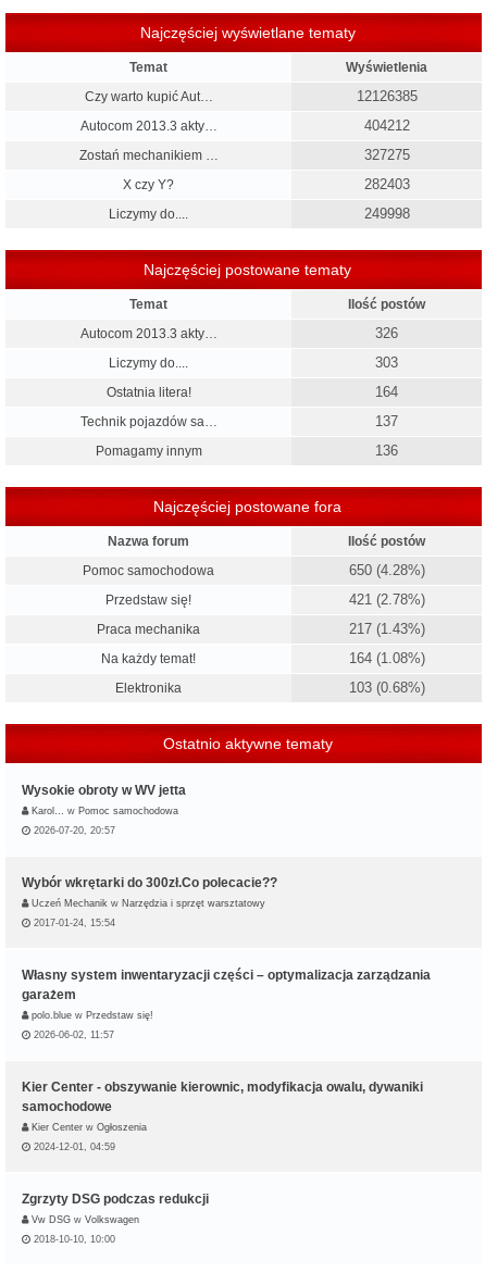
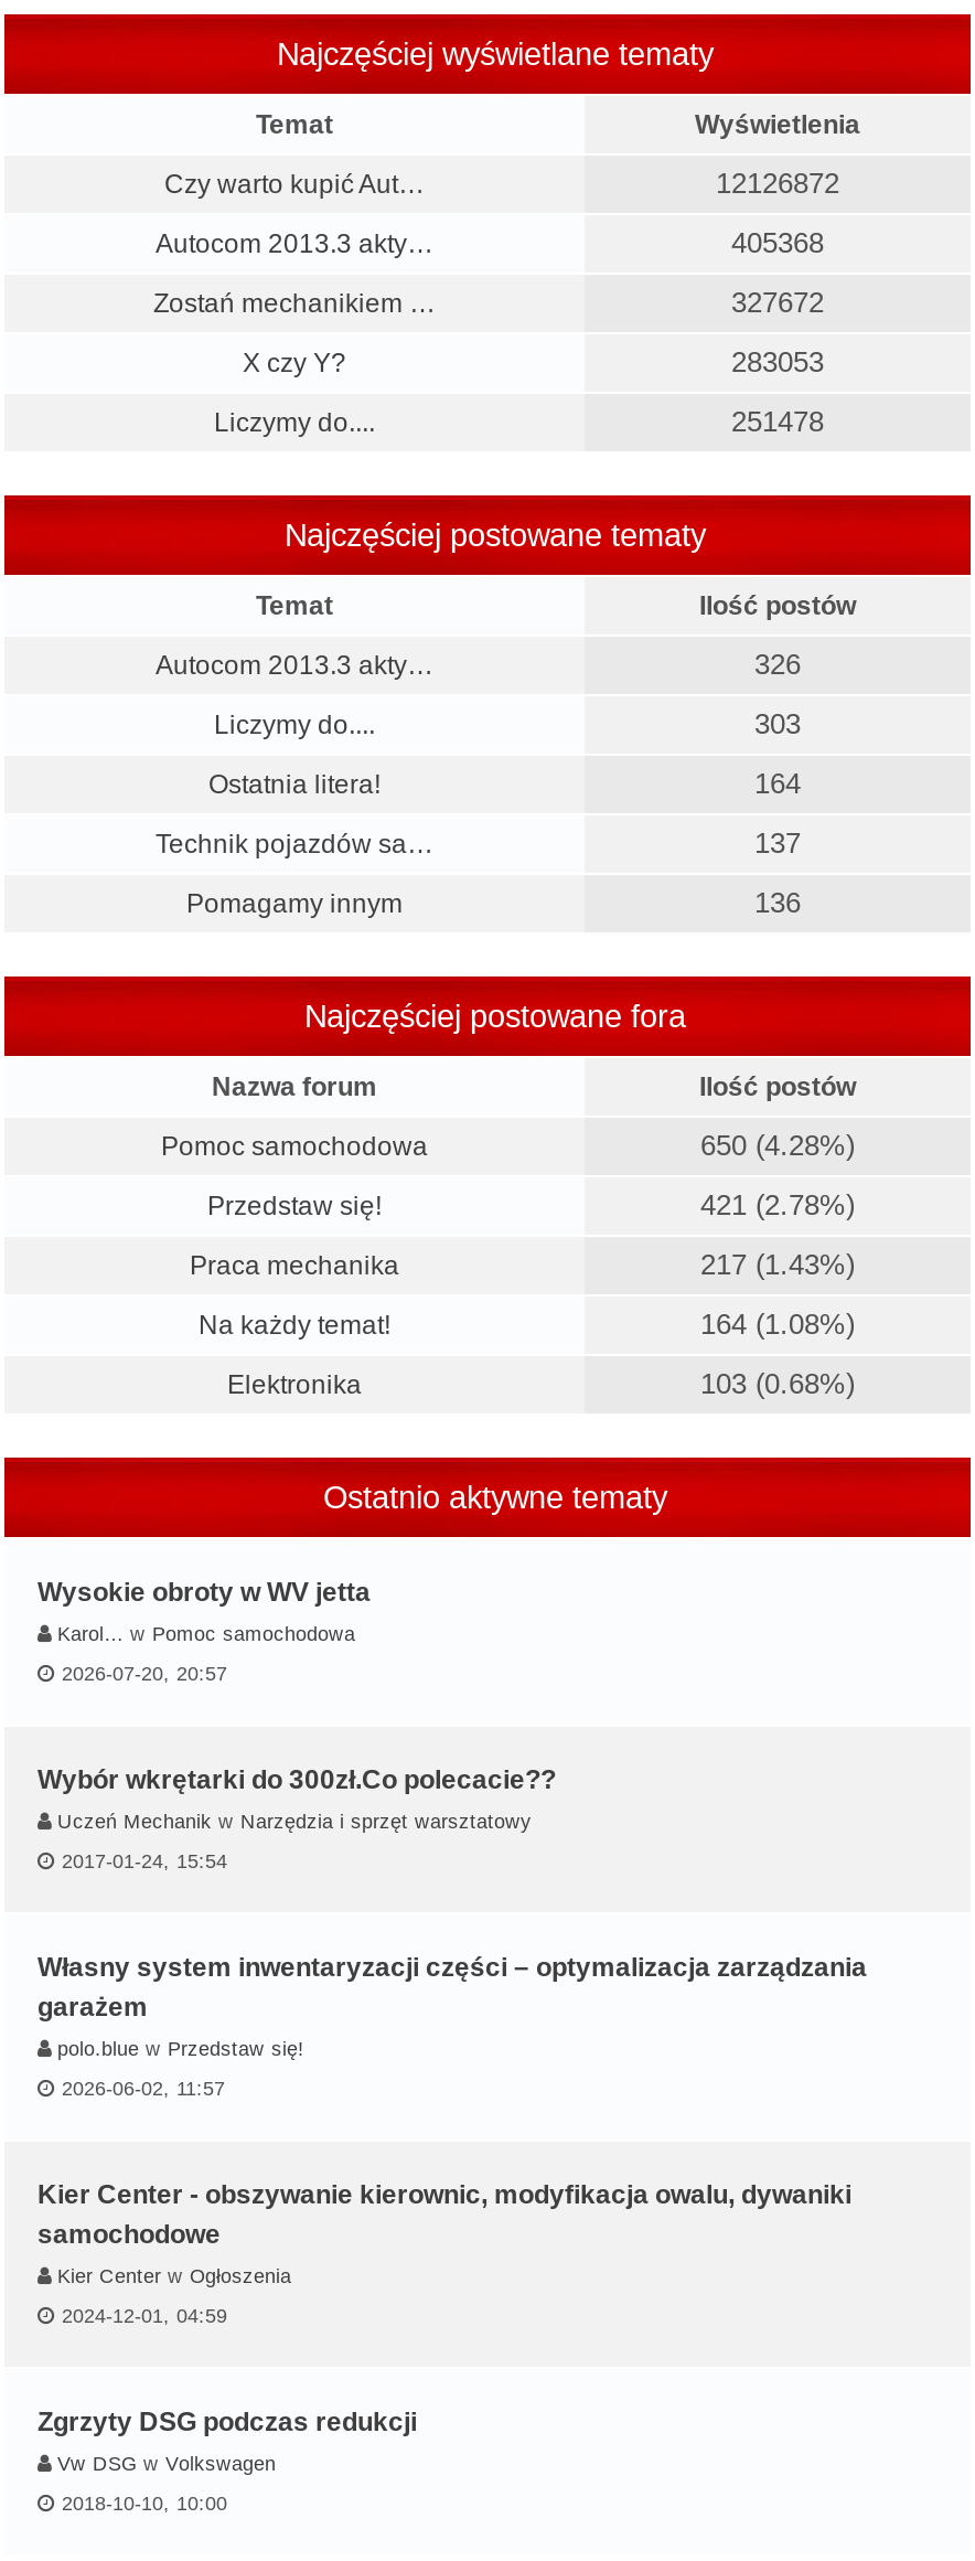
- 12126385
+ 12126872

- 404212
+ 405368

- 327275
+ 327672

- 282403
+ 283053

- 249998
+ 251478
